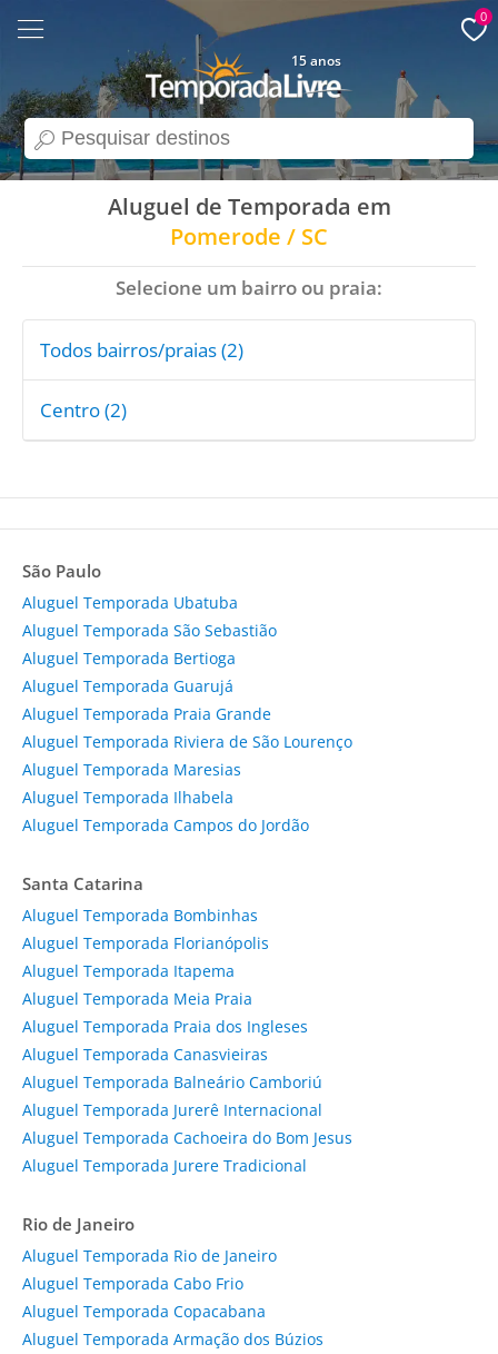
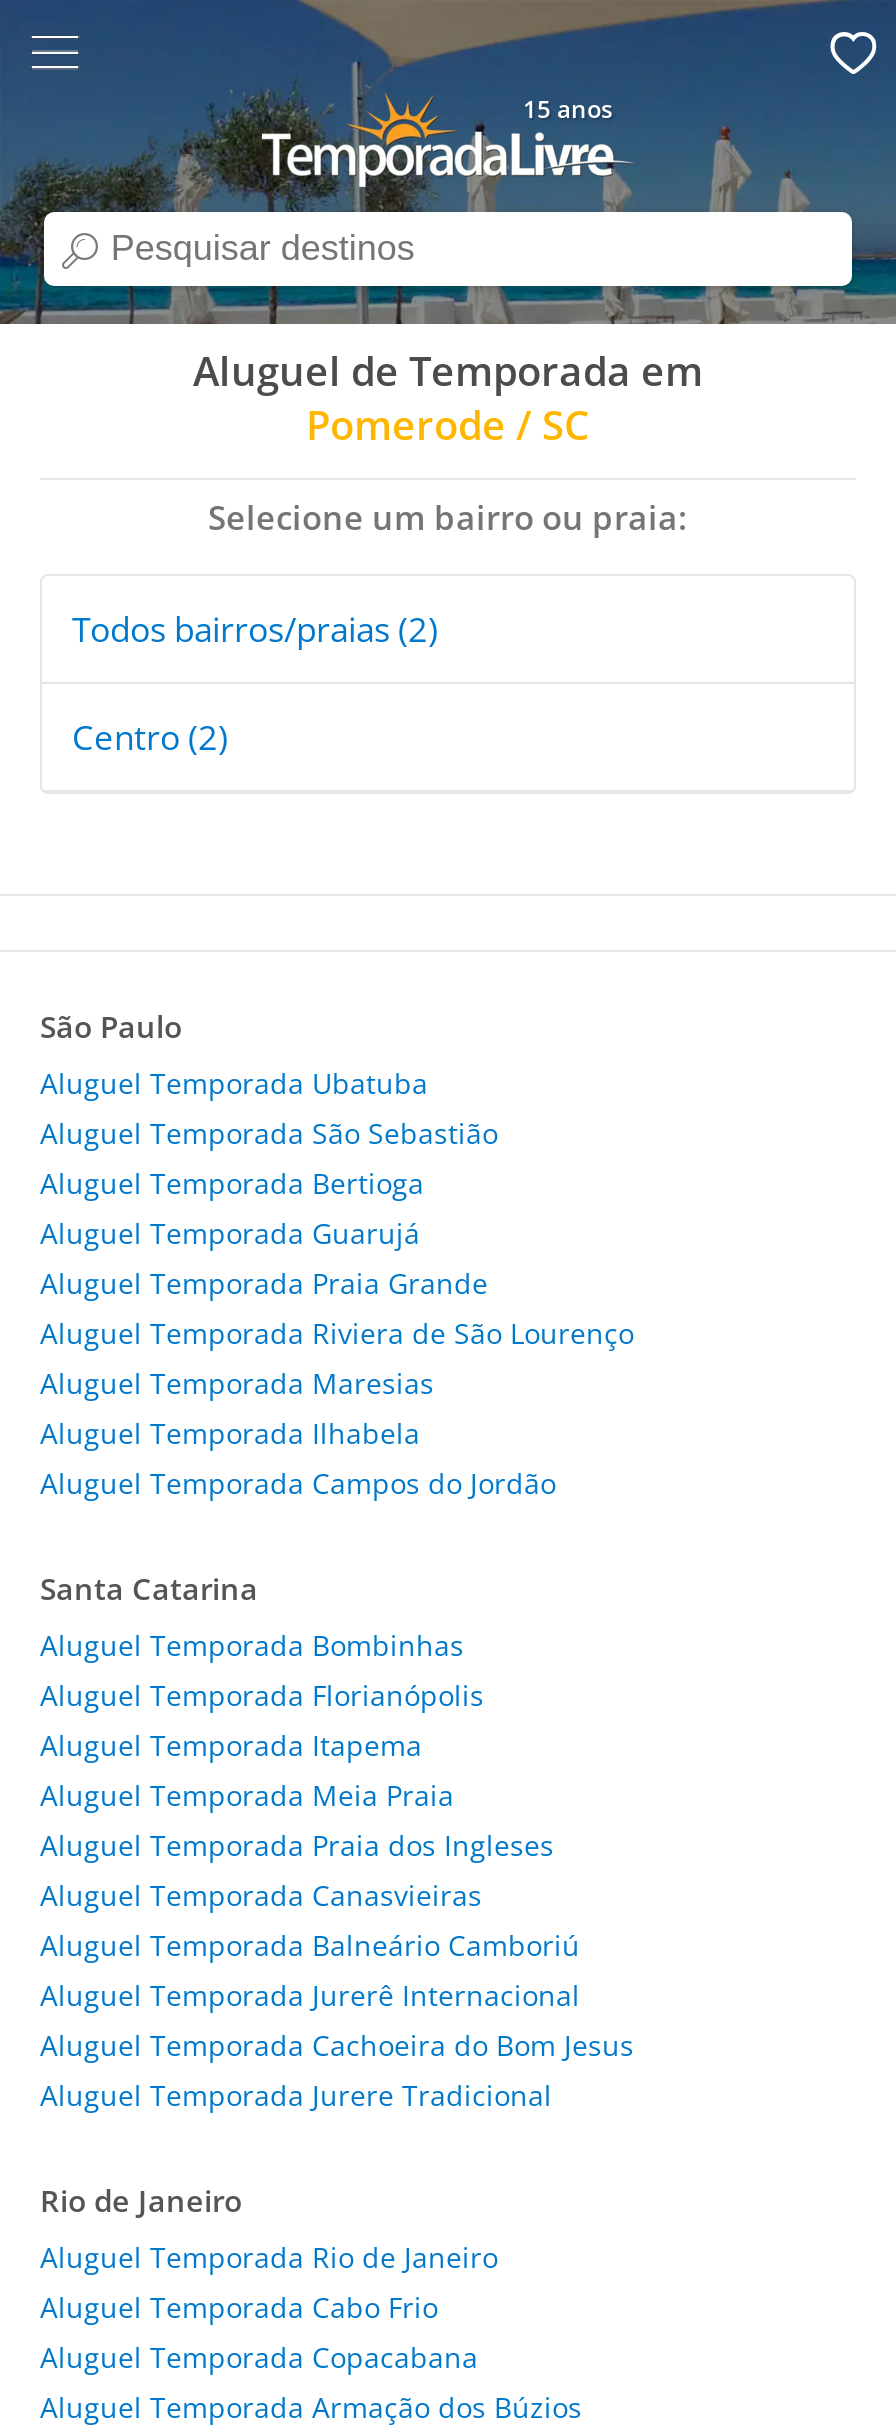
- 0
